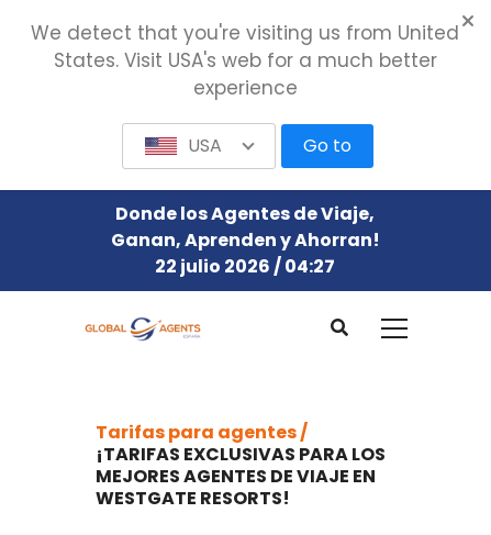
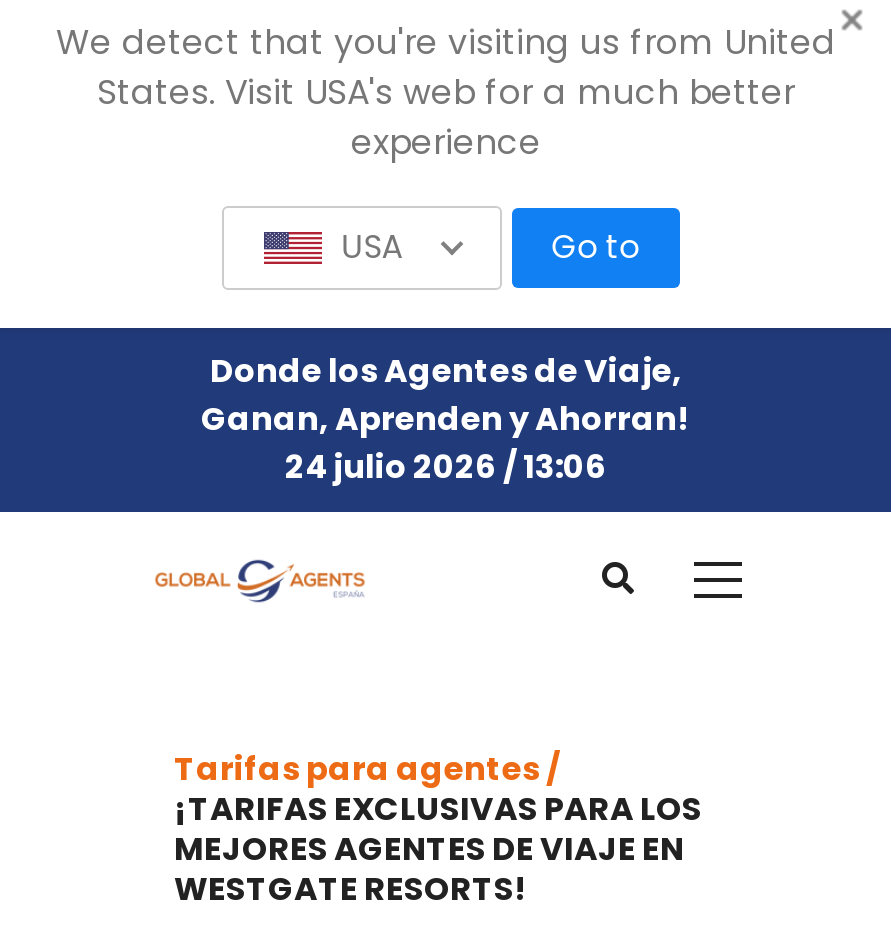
- 22 julio 2026 / 04:27
+ 24 julio 2026 / 13:06
